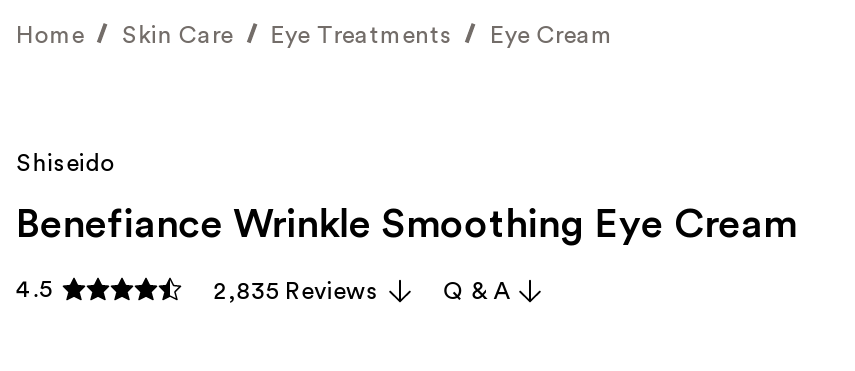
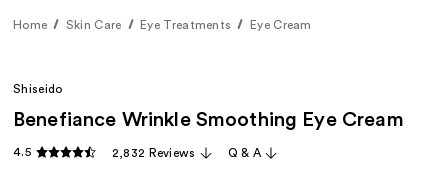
- 2,835 Reviews
+ 2,832 Reviews
